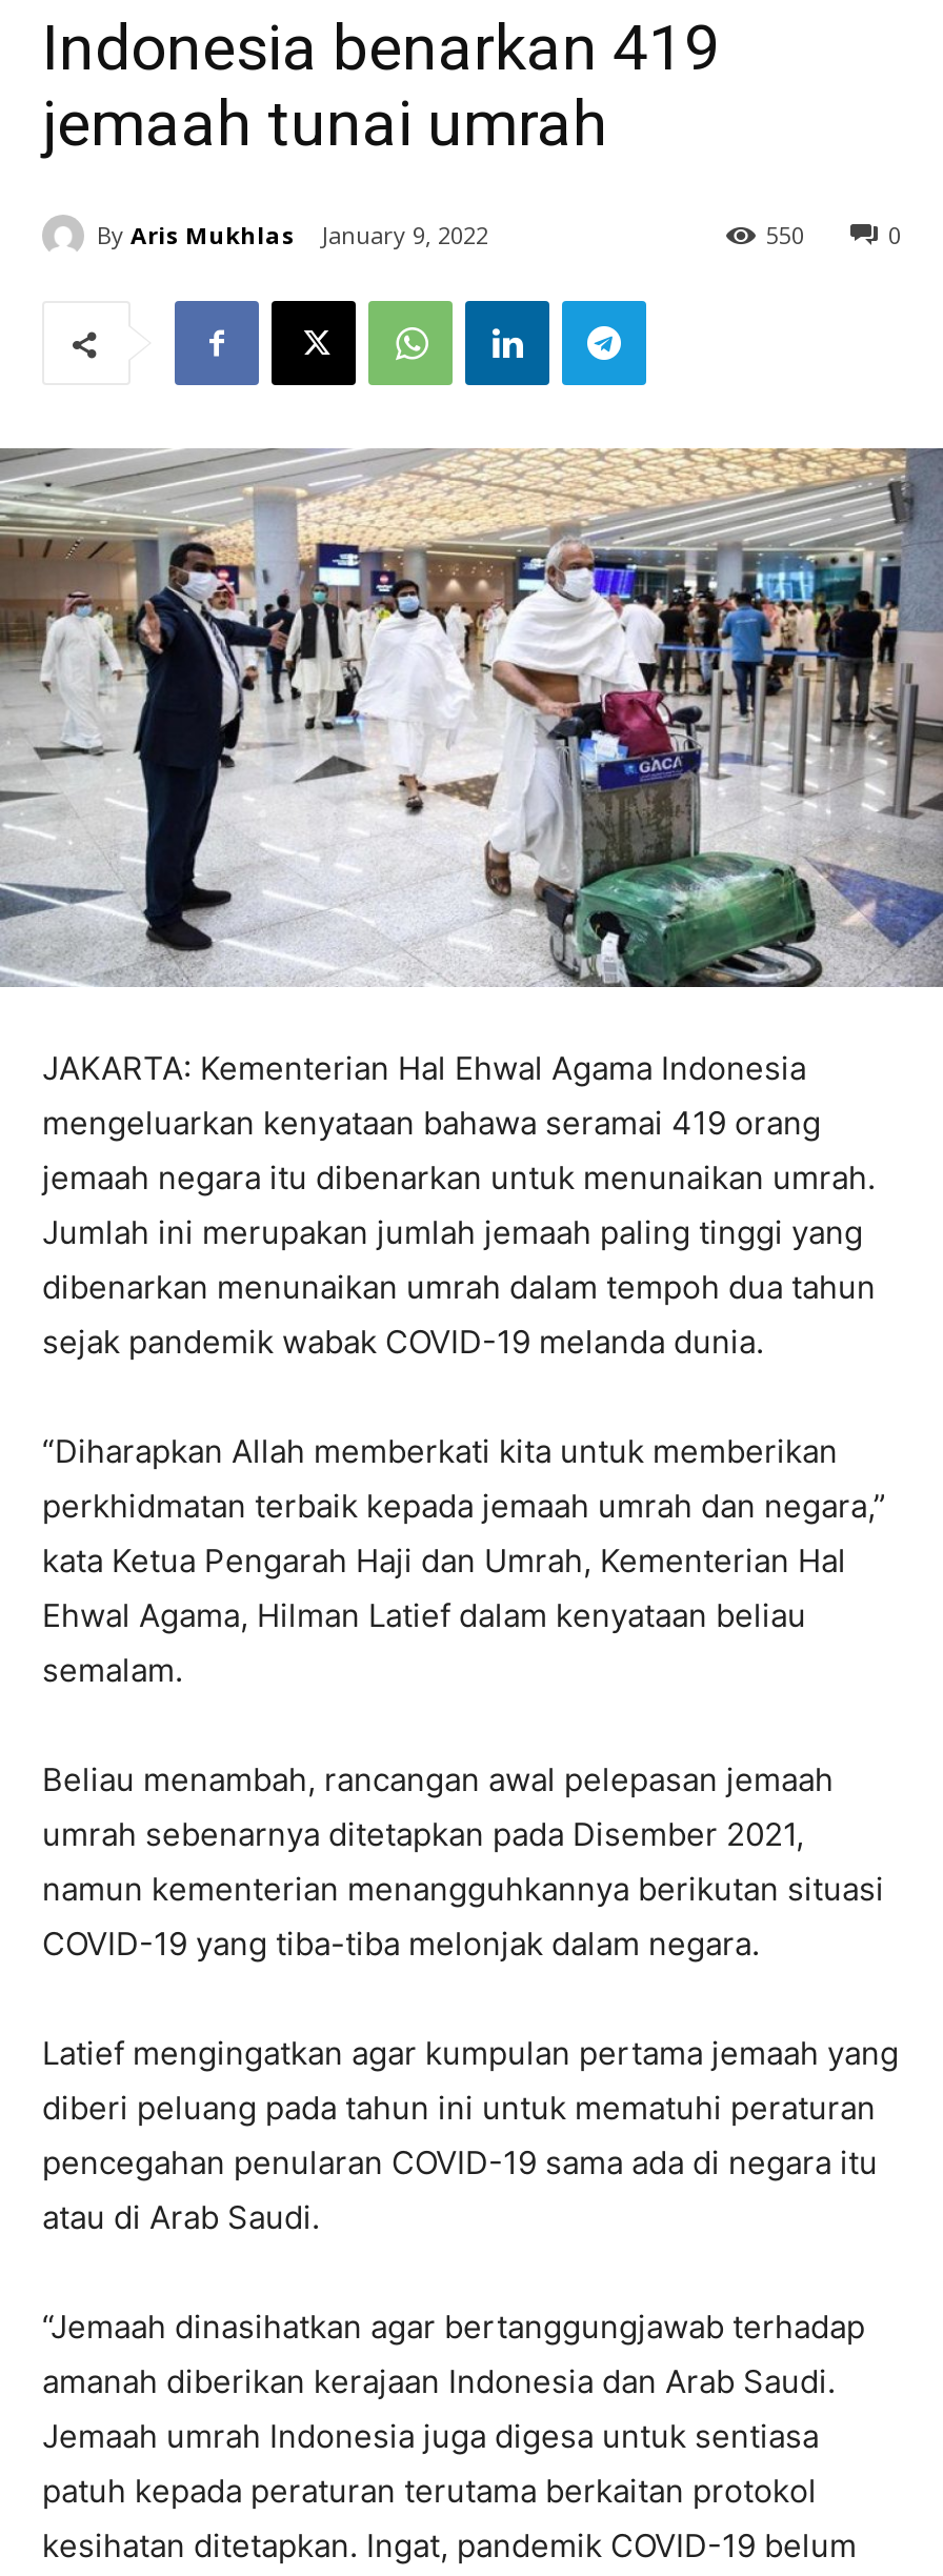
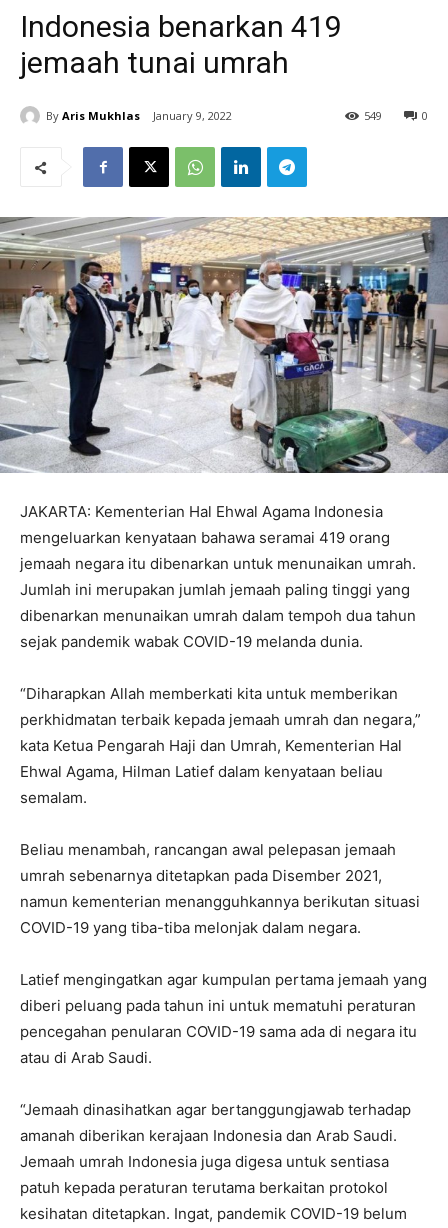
- 550
+ 549
